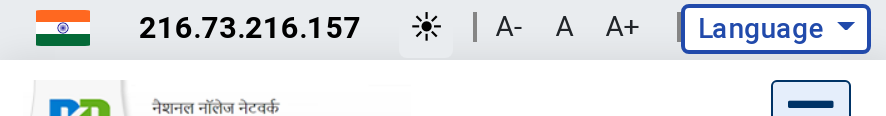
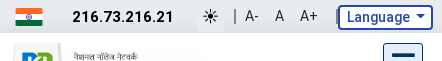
- 216.73.216.157
+ 216.73.216.21
